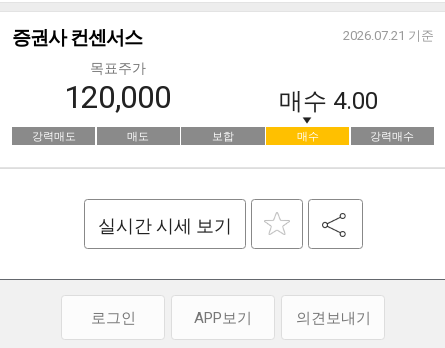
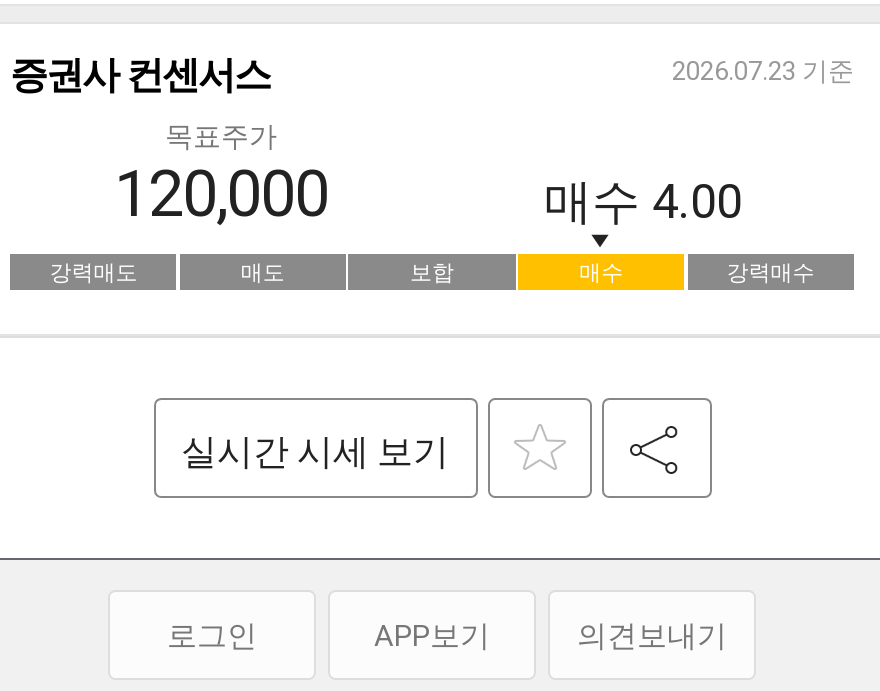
- 2026.07.21 기준
+ 2026.07.23 기준
